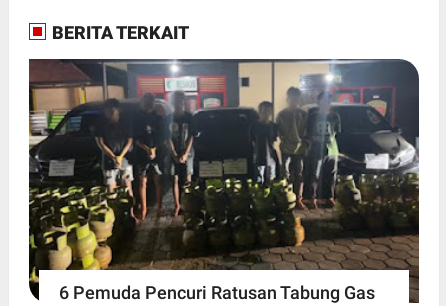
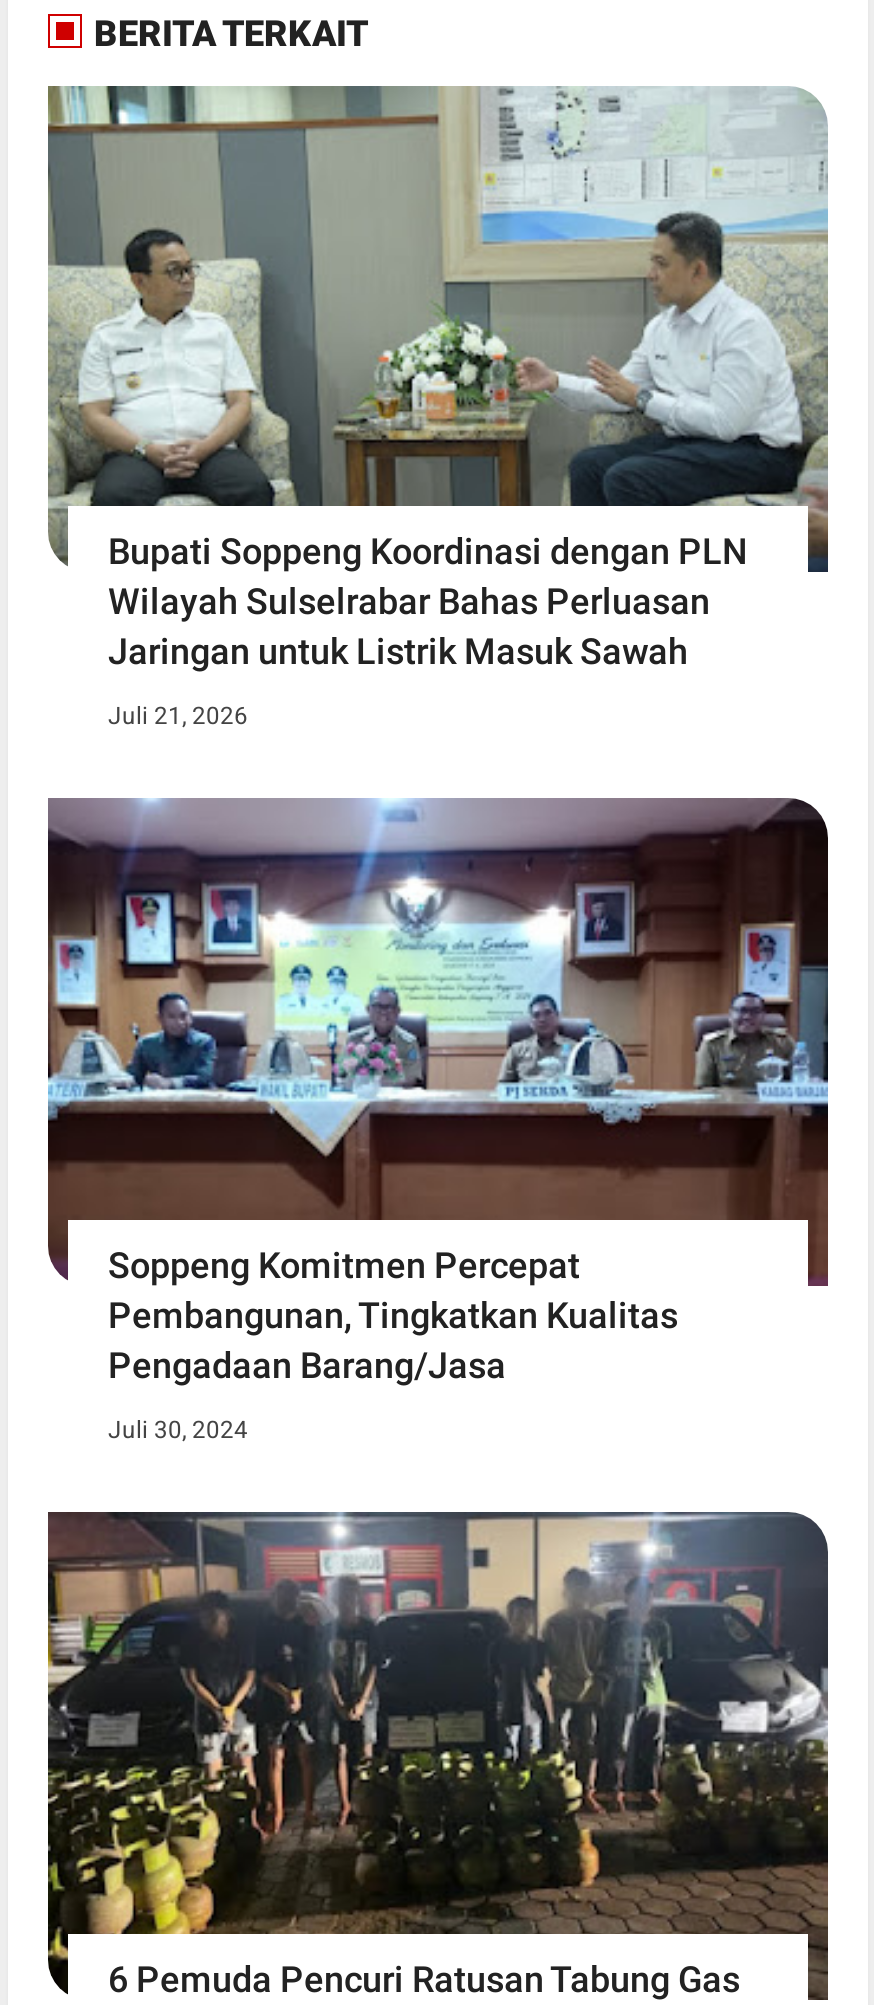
+ [image]
+ Bupati Soppeng Koordinasi dengan PLN
+ Wilayah Sulselrabar Bahas Perluasan
+ Jaringan untuk Listrik Masuk Sawah
+ Juli 21, 2026

+ [image]
+ Soppeng Komitmen Percepat
+ Pembangunan, Tingkatkan Kualitas
+ Pengadaan Barang/Jasa
+ Juli 30, 2024
